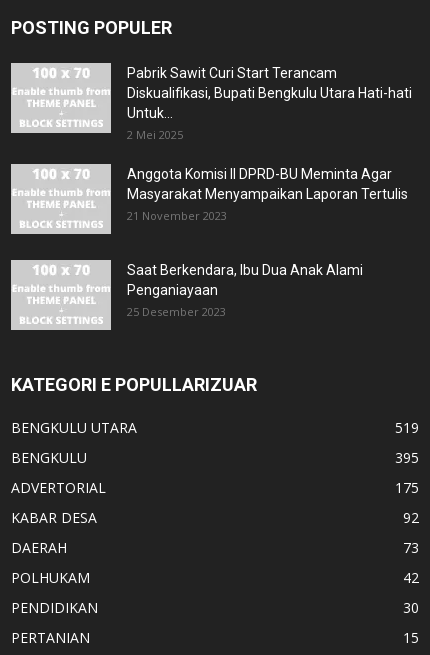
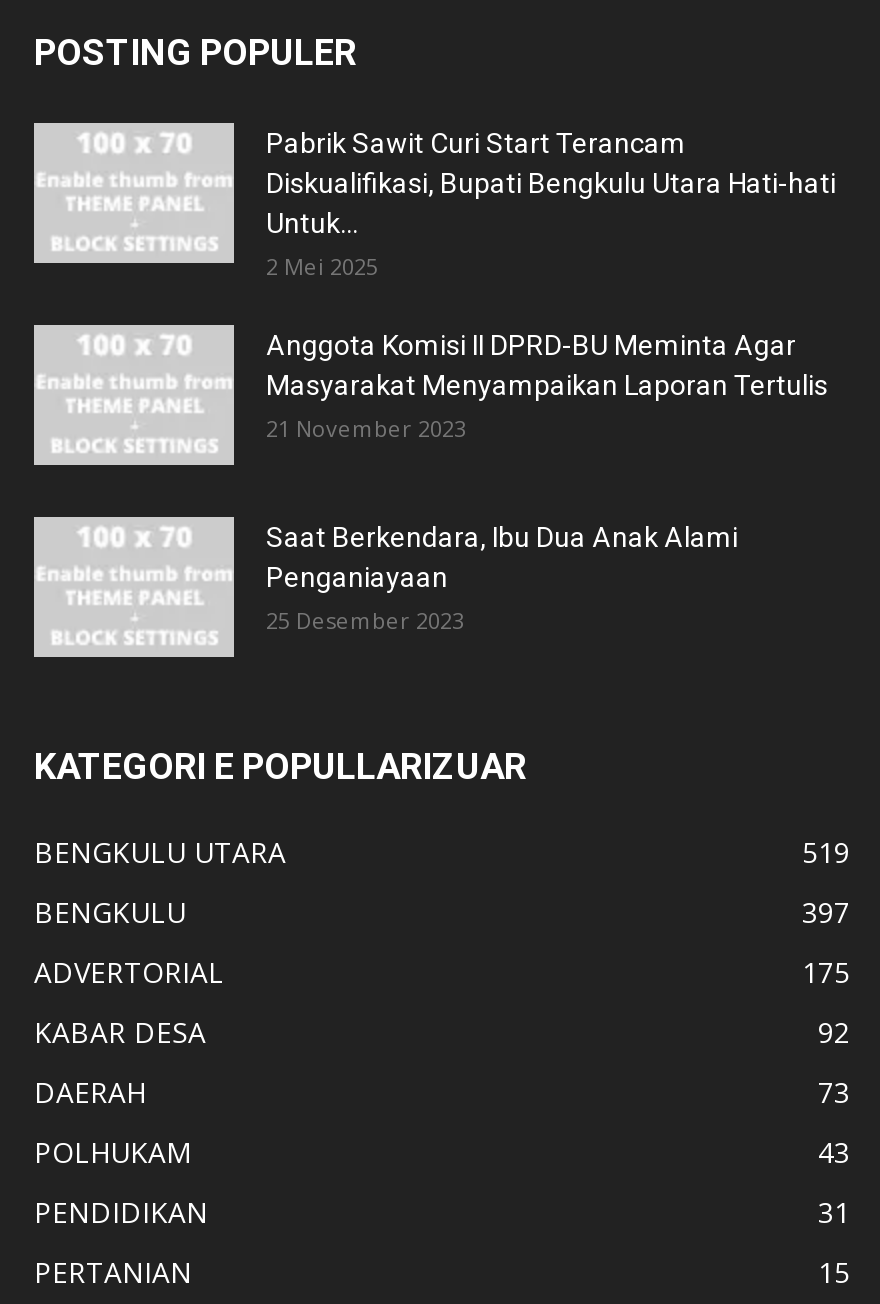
- 395
+ 397

- 42
+ 43

- 30
+ 31
